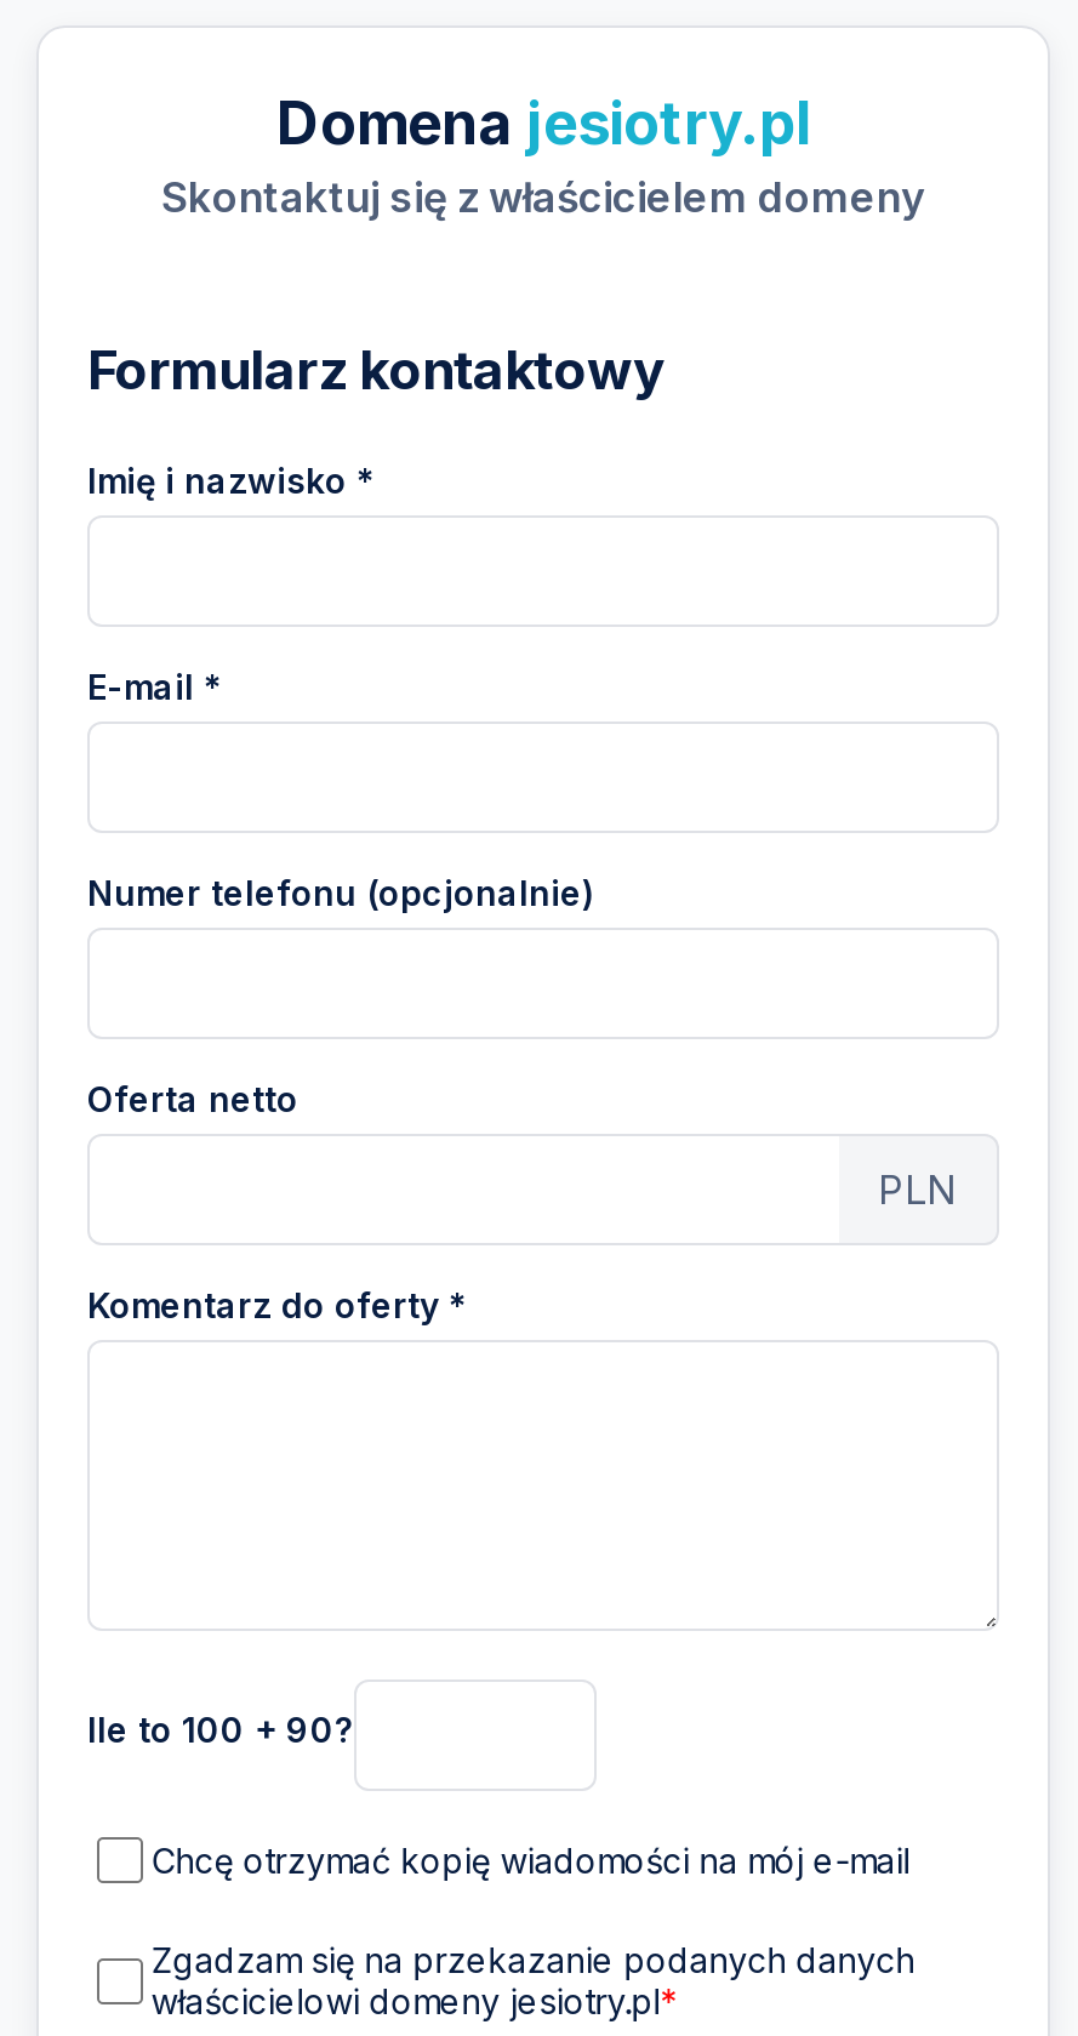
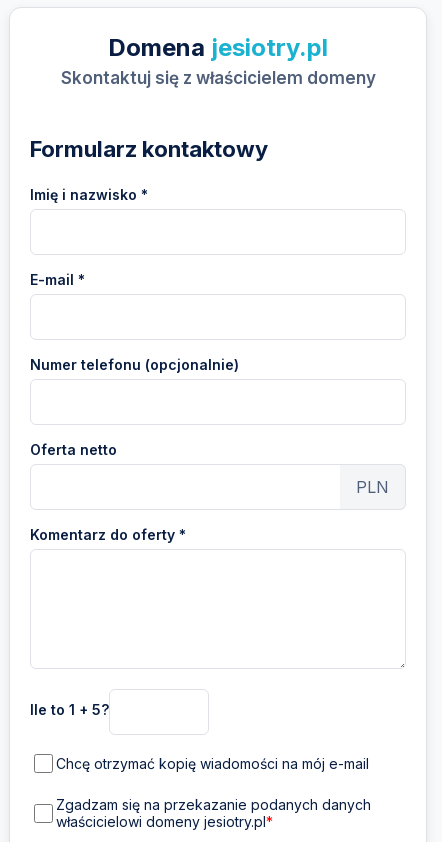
- Ile to 100 + 90?
+ Ile to 1 + 5?
